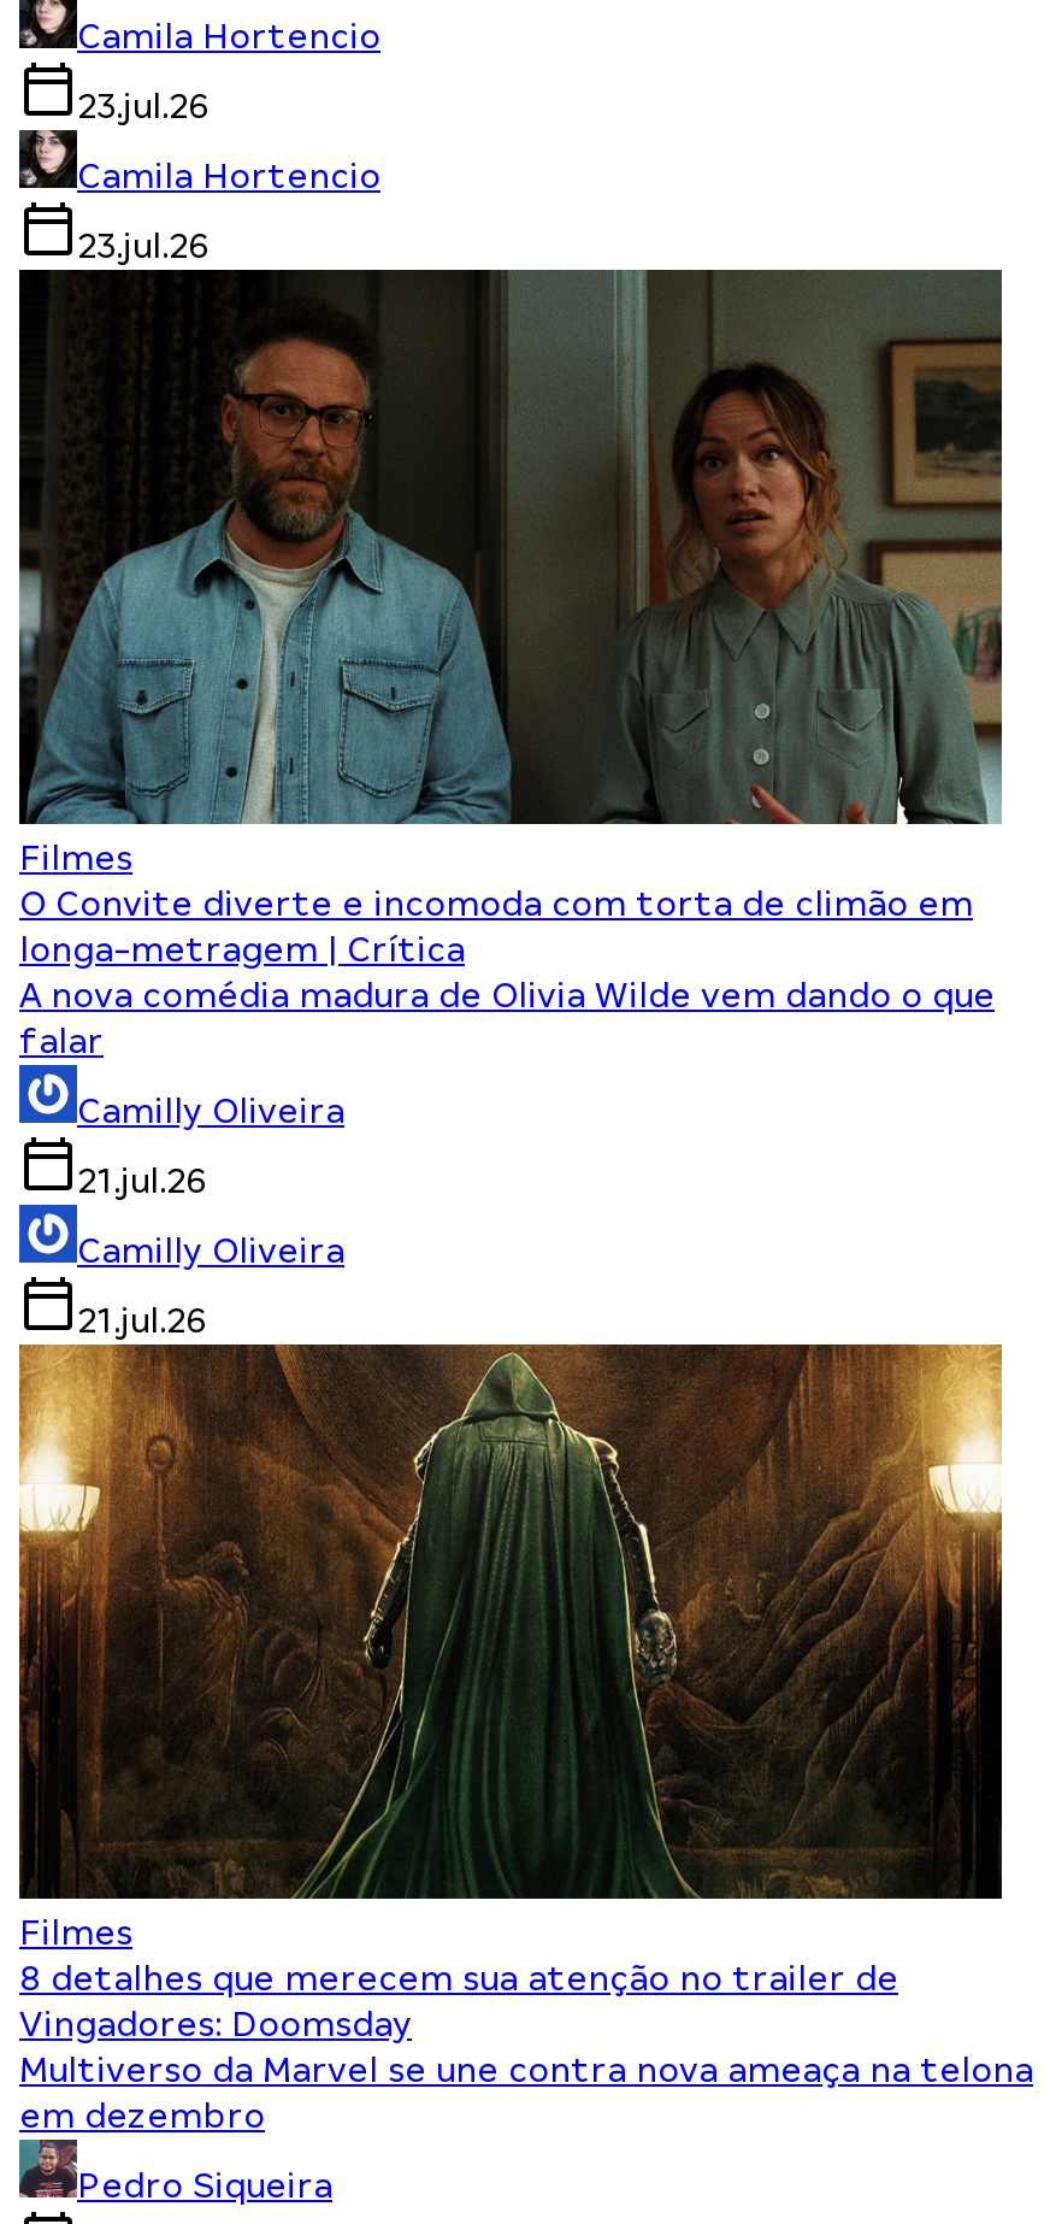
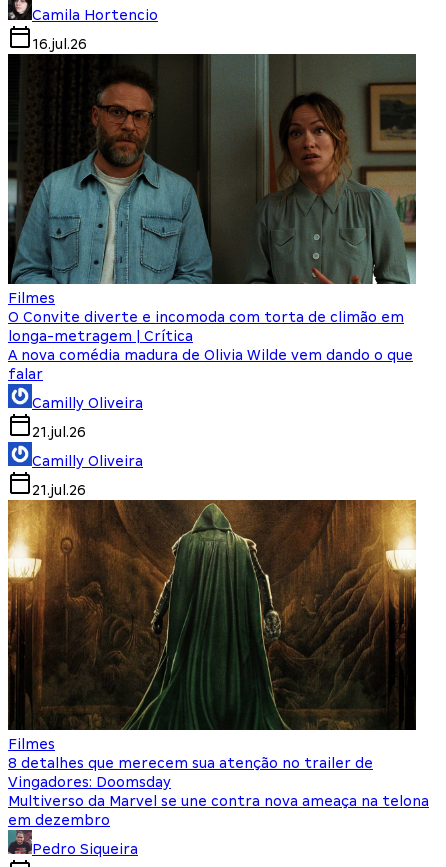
- 23.jul.26
- Camila Hortencio
- 23.jul.26
+ 16.jul.26
